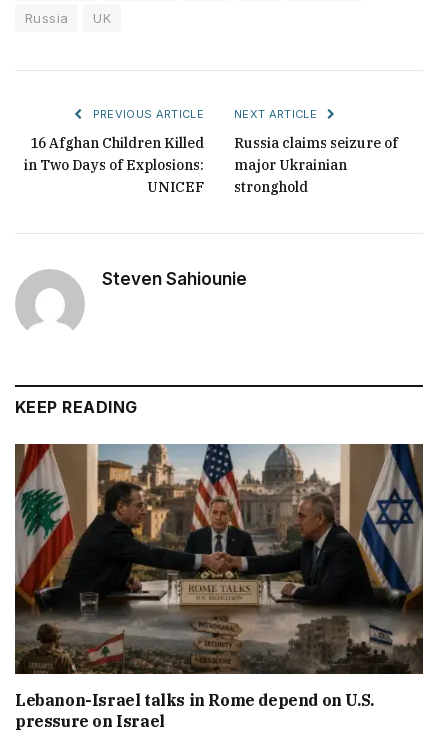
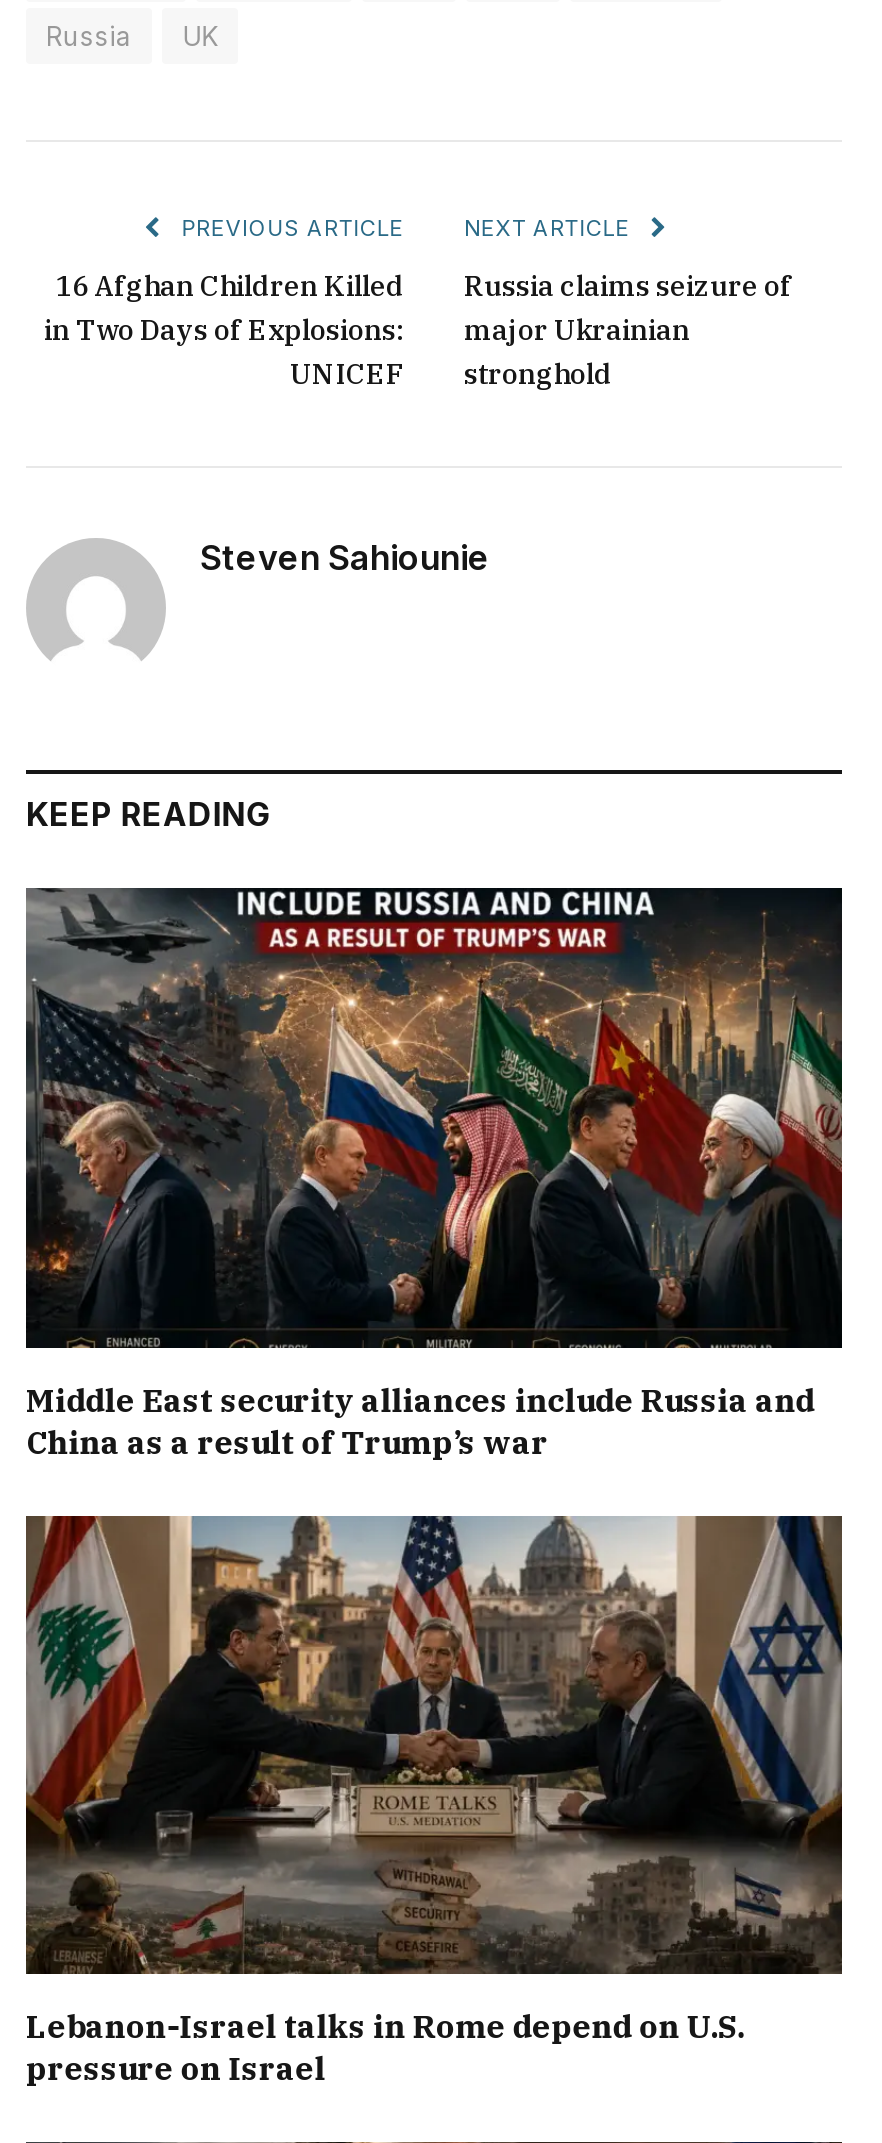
+ [image]
+ Middle East security alliances include Russia and
+ China as a result of Trump’s war
